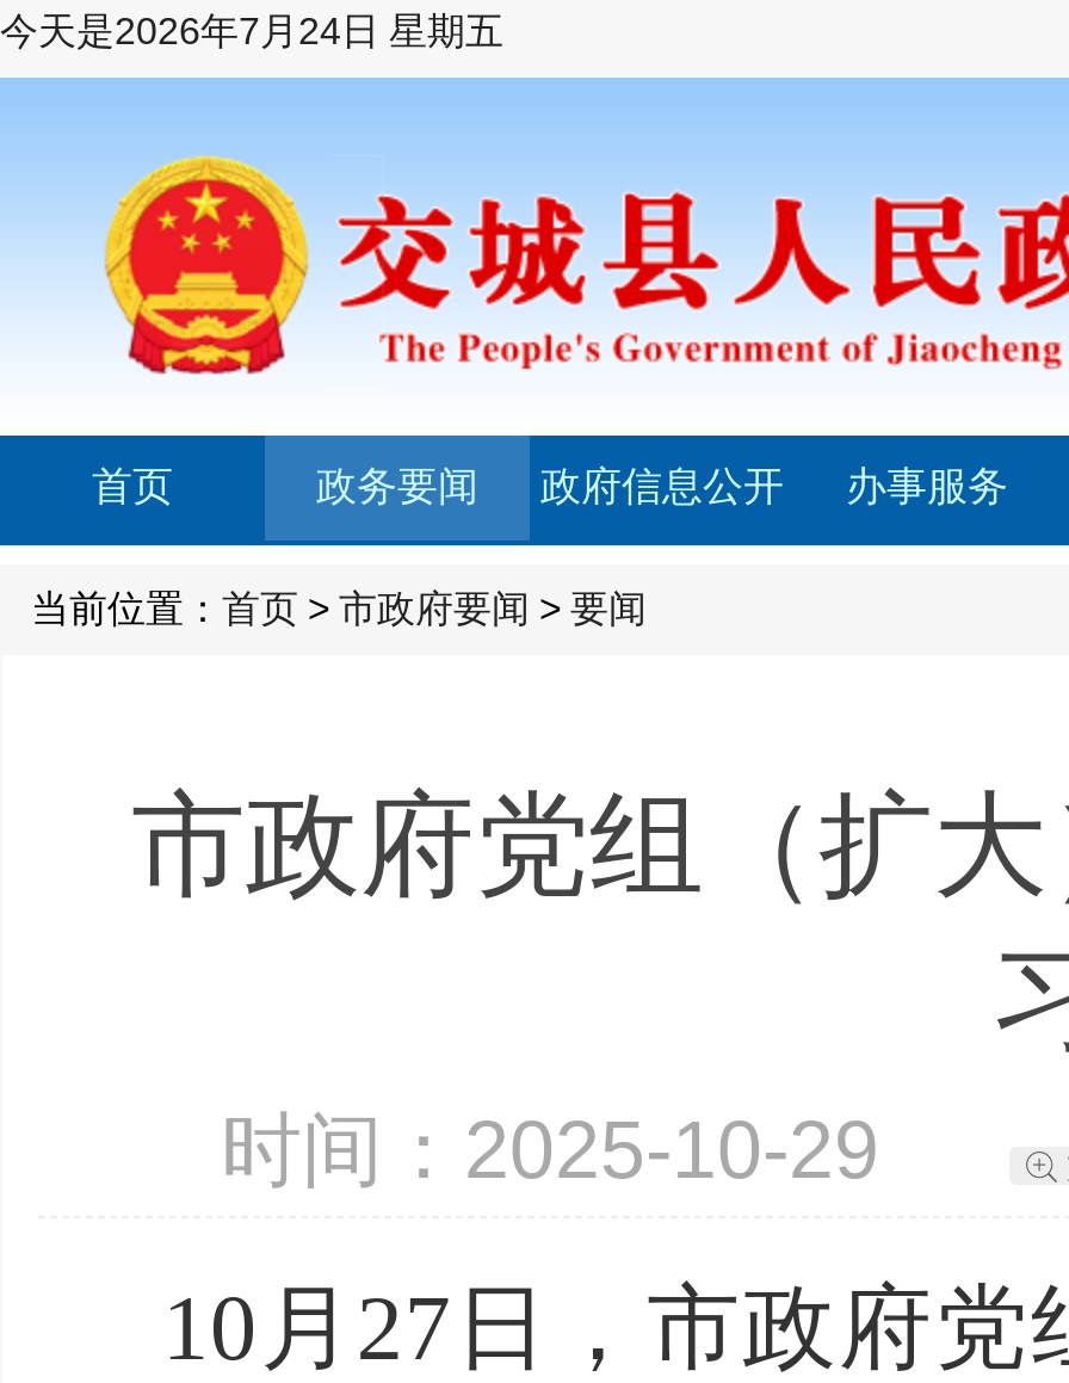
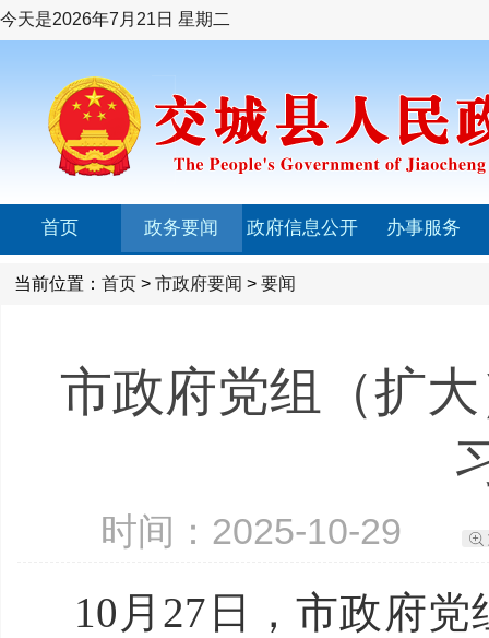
- 今天是2026年7月24日 星期五
+ 今天是2026年7月21日 星期二
